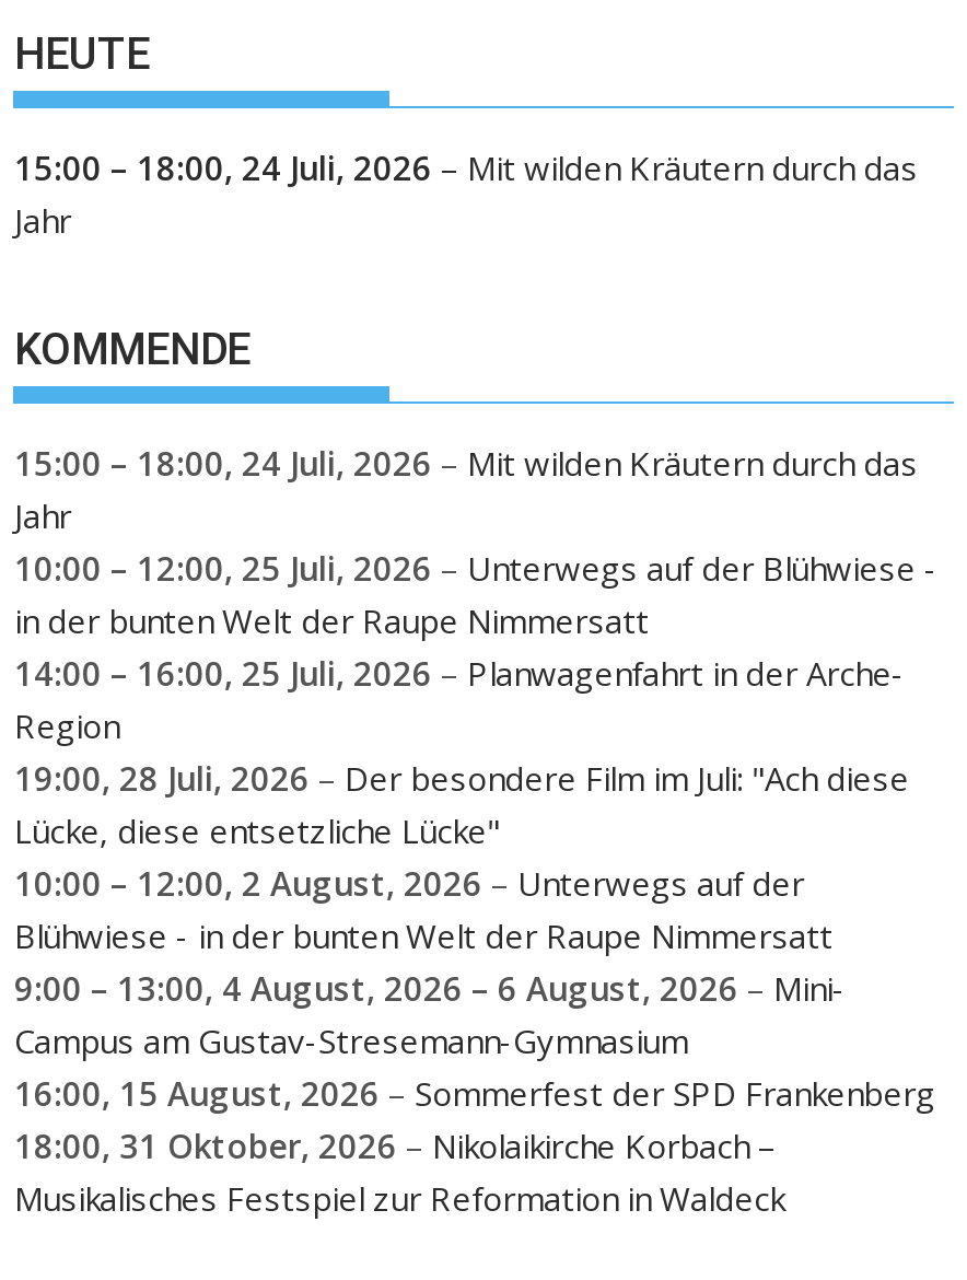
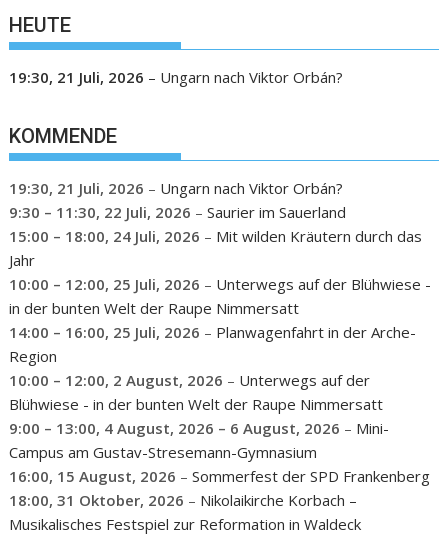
- 15:00 – 18:00, 24 Juli, 2026 – Mit wilden Kräutern durch das
- Jahr
+ 19:30, 21 Juli, 2026 – Ungarn nach Viktor Orbán?

+ 19:30, 21 Juli, 2026 – Ungarn nach Viktor Orbán?
+ 9:30 – 11:30, 22 Juli, 2026 – Saurier im Sauerland

moved down: 15:00 – 18:00, 24 Juli, 2026 – Mit wilden Kräutern durch das | Jahr | 10:00 – 12:00, 25 Juli, 2026 – Unterwegs auf der Blühwiese - | in der bunten Welt der Raupe Nimmersatt | 14:00 – 16:00, 25 Juli, 2026 – Planwagenfahrt in der Arche- | Region

- 19:00, 28 Juli, 2026 – Der besondere Film im Juli: "Ach diese
- Lücke, diese entsetzliche Lücke"
